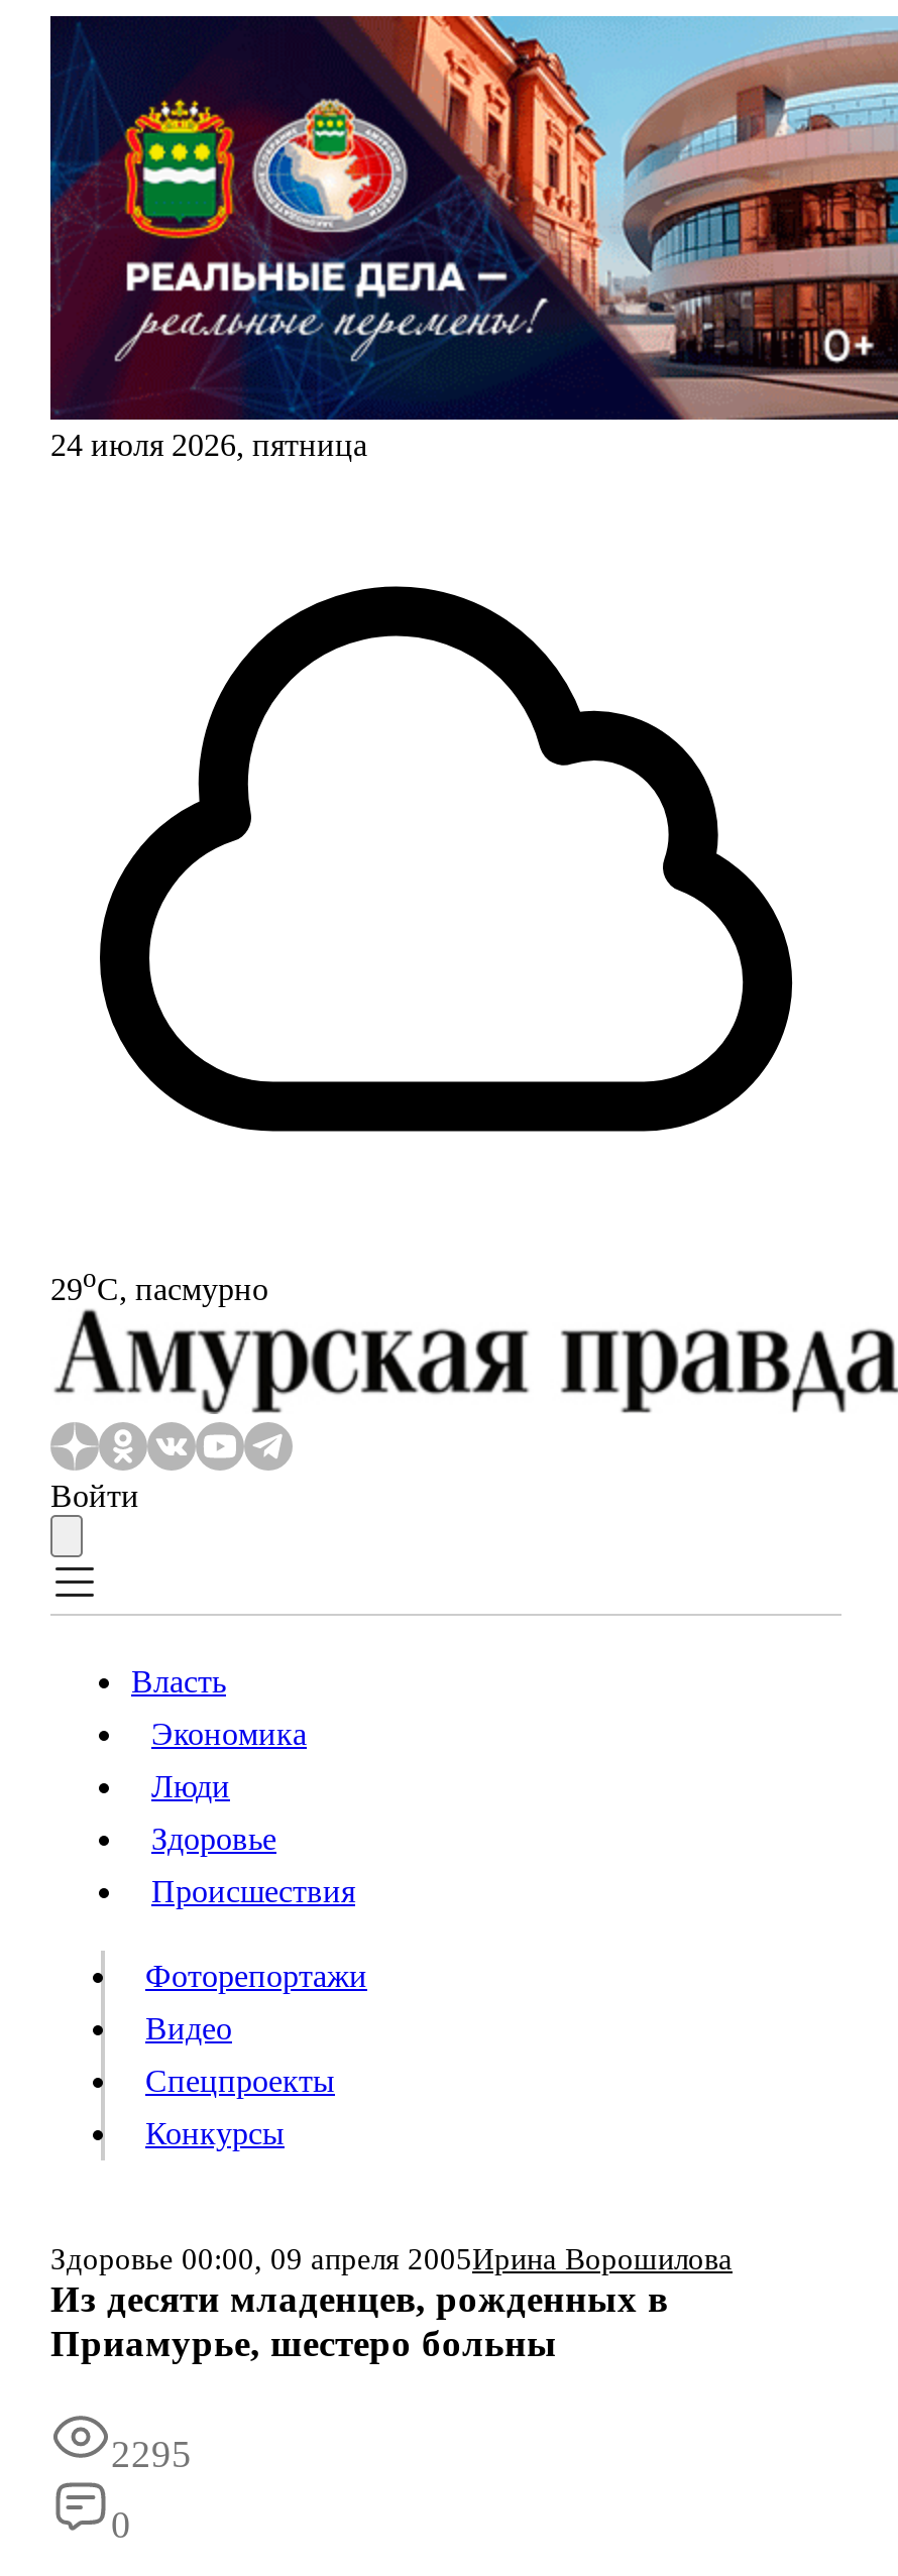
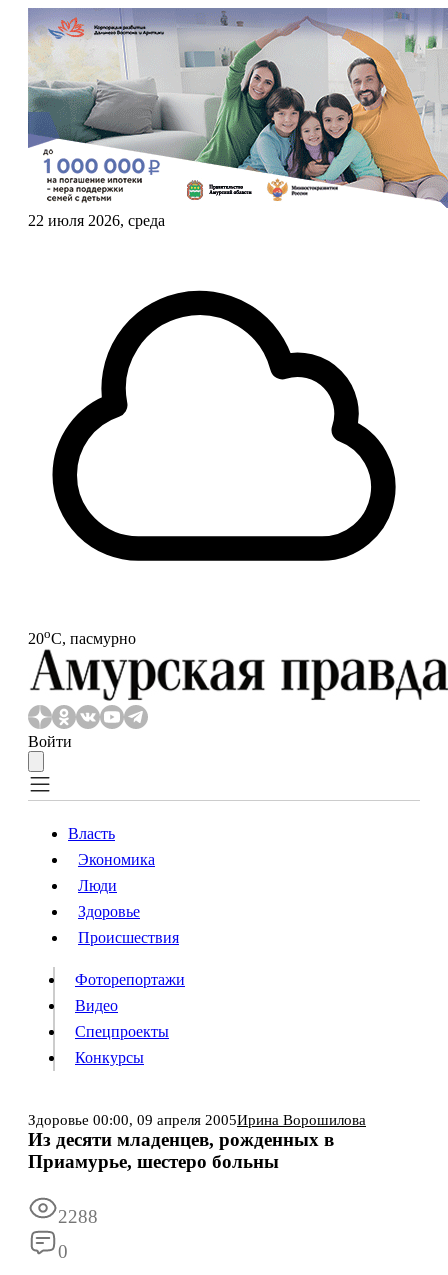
- [image]
- 24 июля 2026, пятница
+ [image]
+ 22 июля 2026, среда

- 29oС, пасмурно
+ 20oС, пасмурно

- 2295
+ 2288
